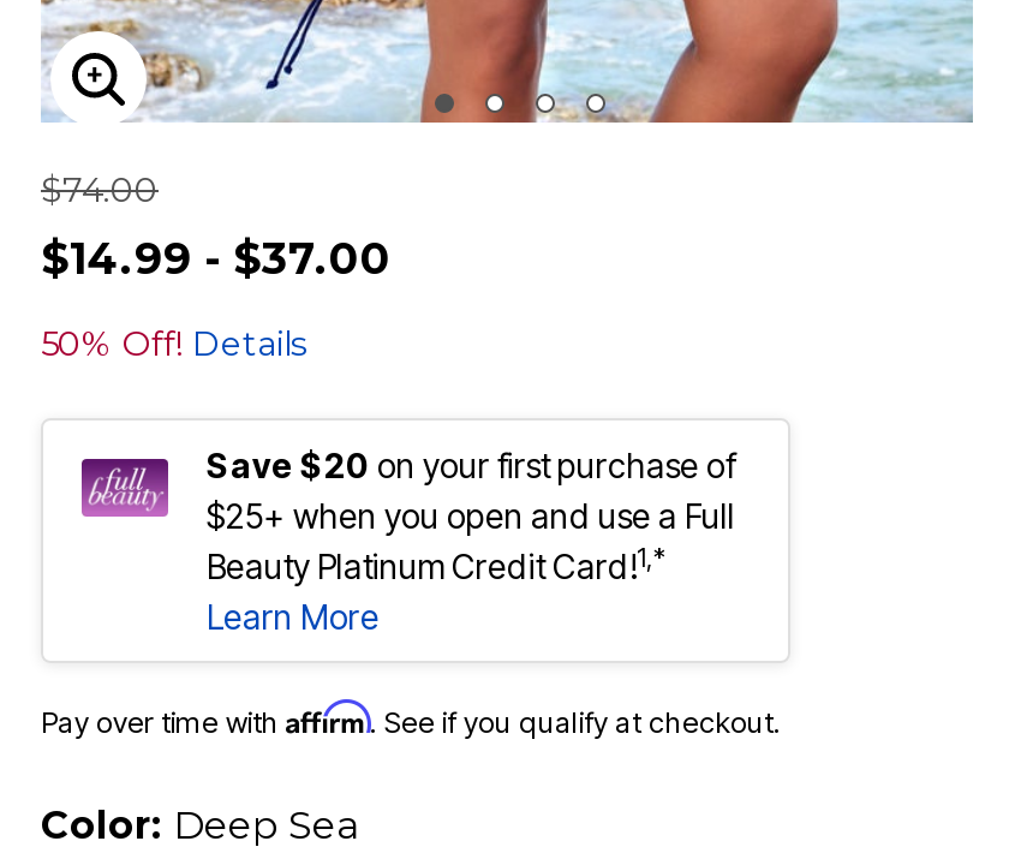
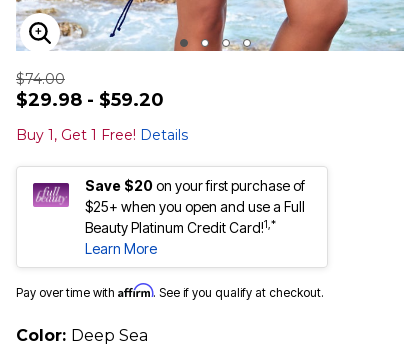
- $14.99 - $37.00
+ $29.98 - $59.20

- 50% Off! Details
+ Buy 1, Get 1 Free! Details
